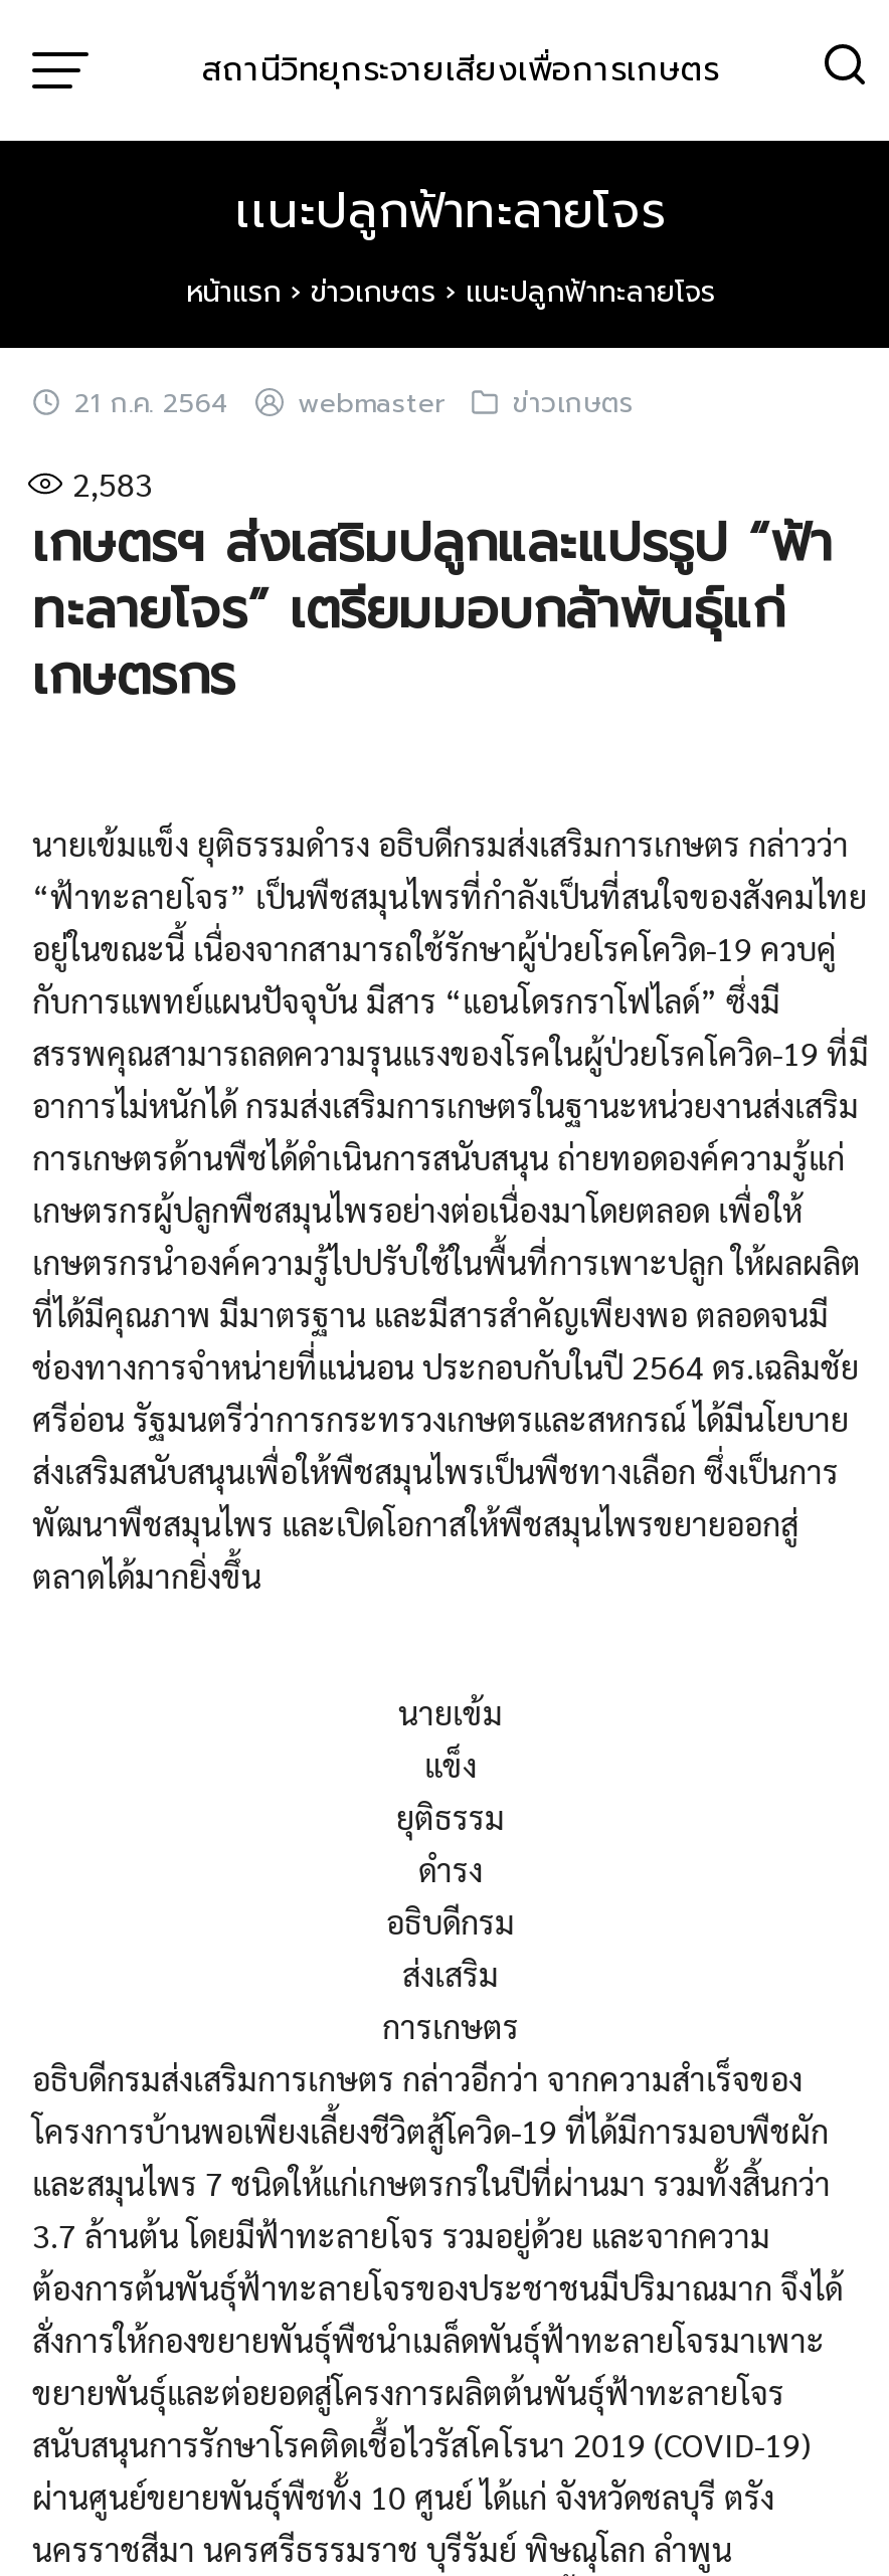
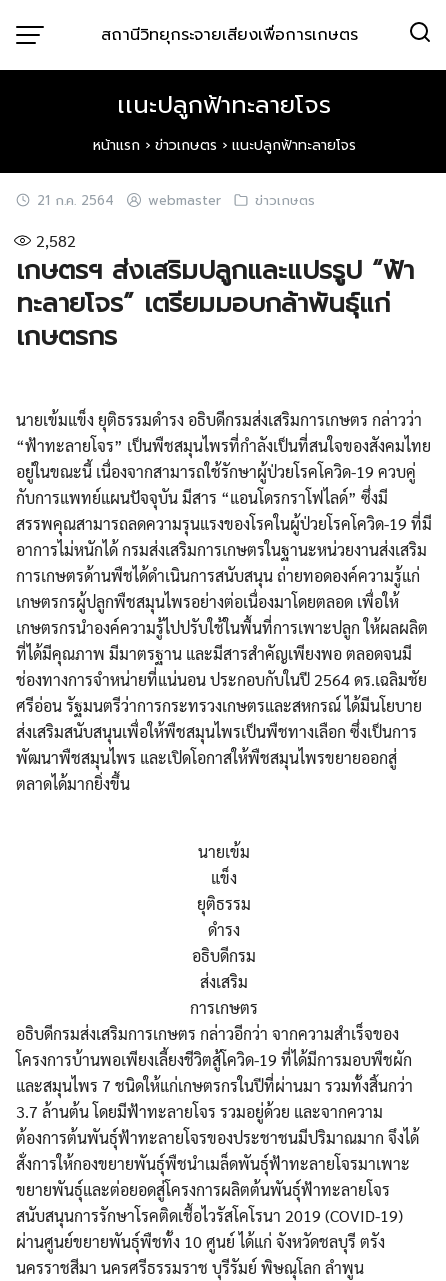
- 2,583
+ 2,582
